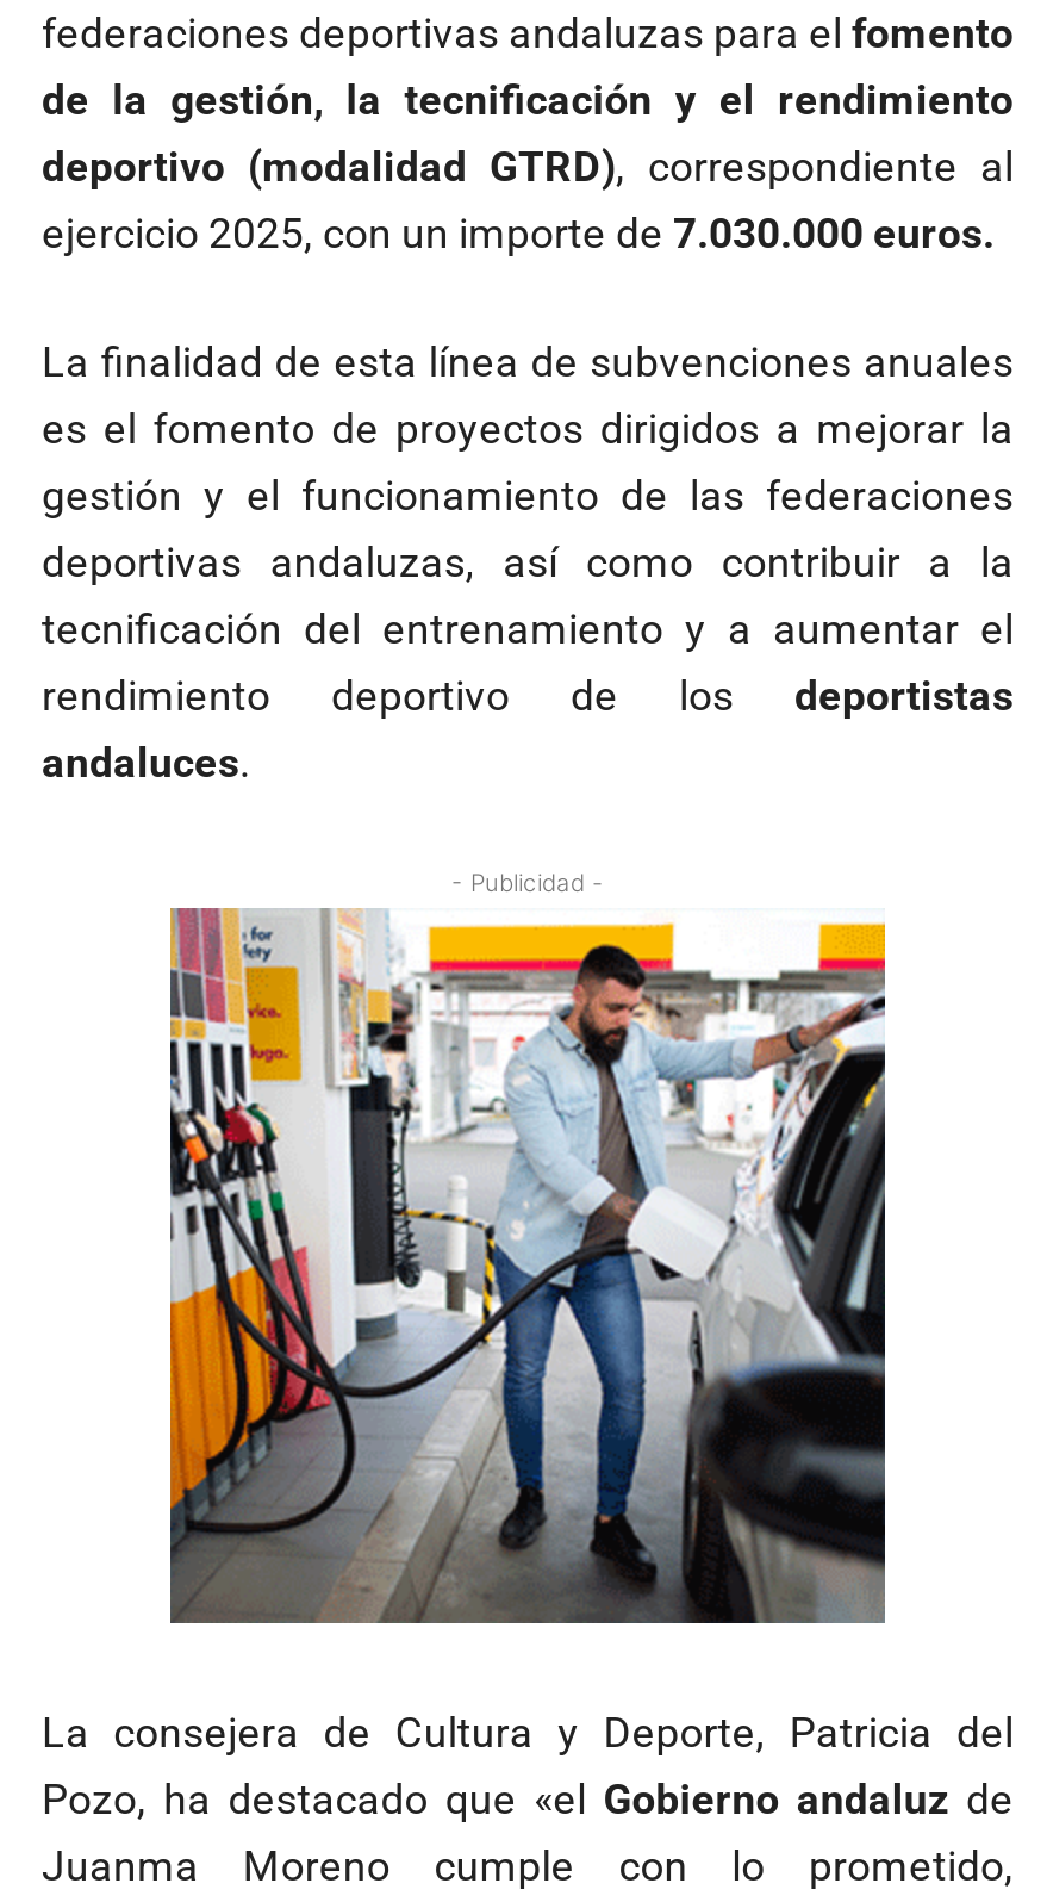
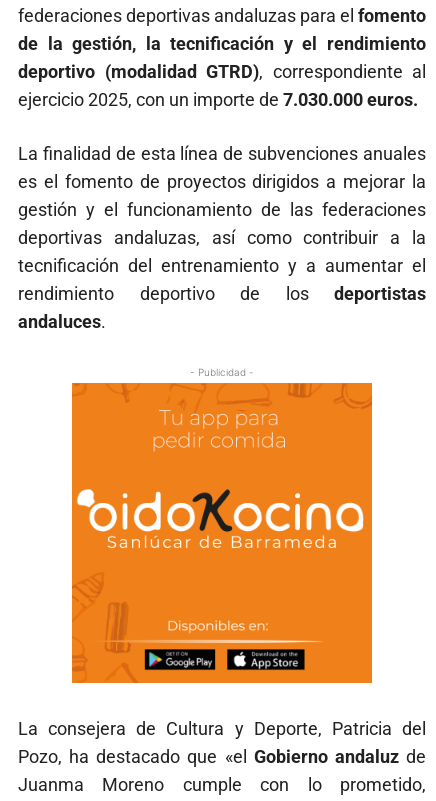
- [image]
+ [image]
